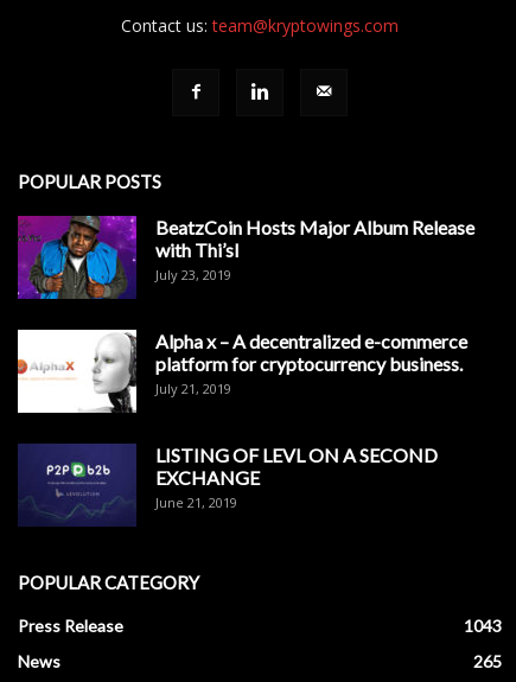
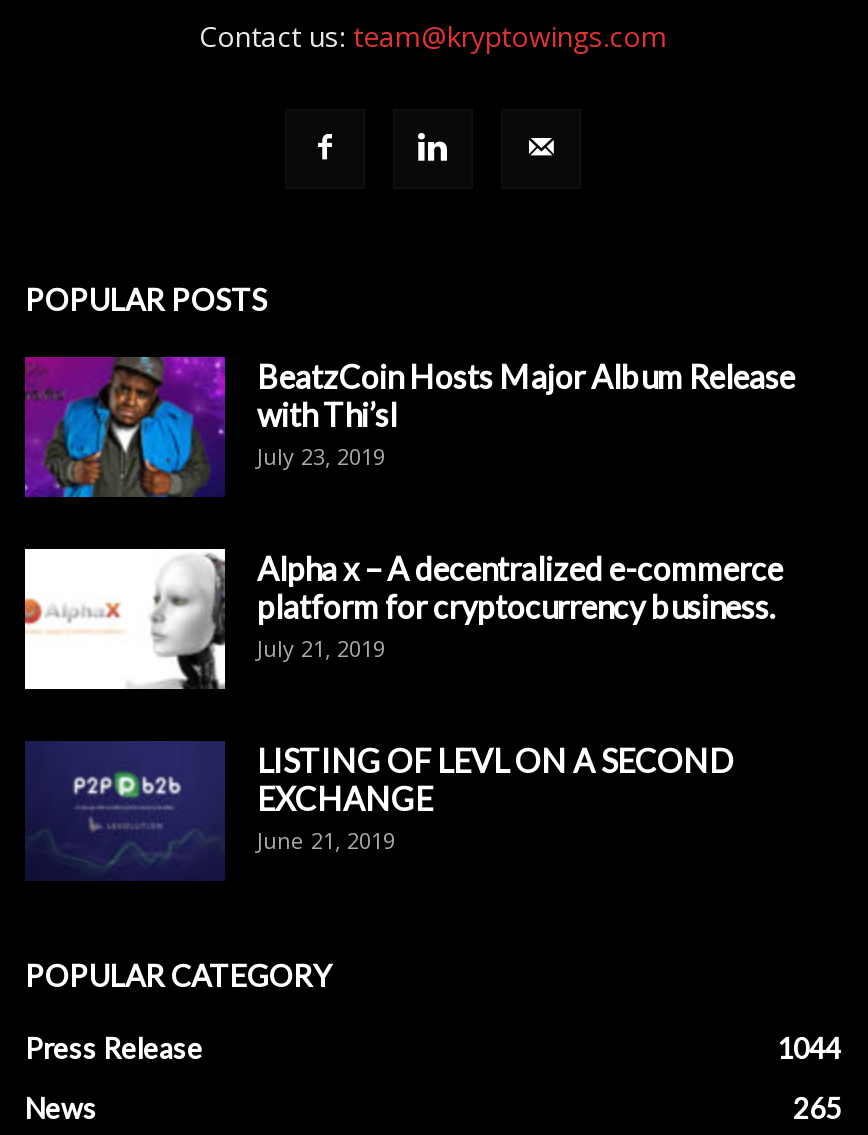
- 1043
+ 1044
